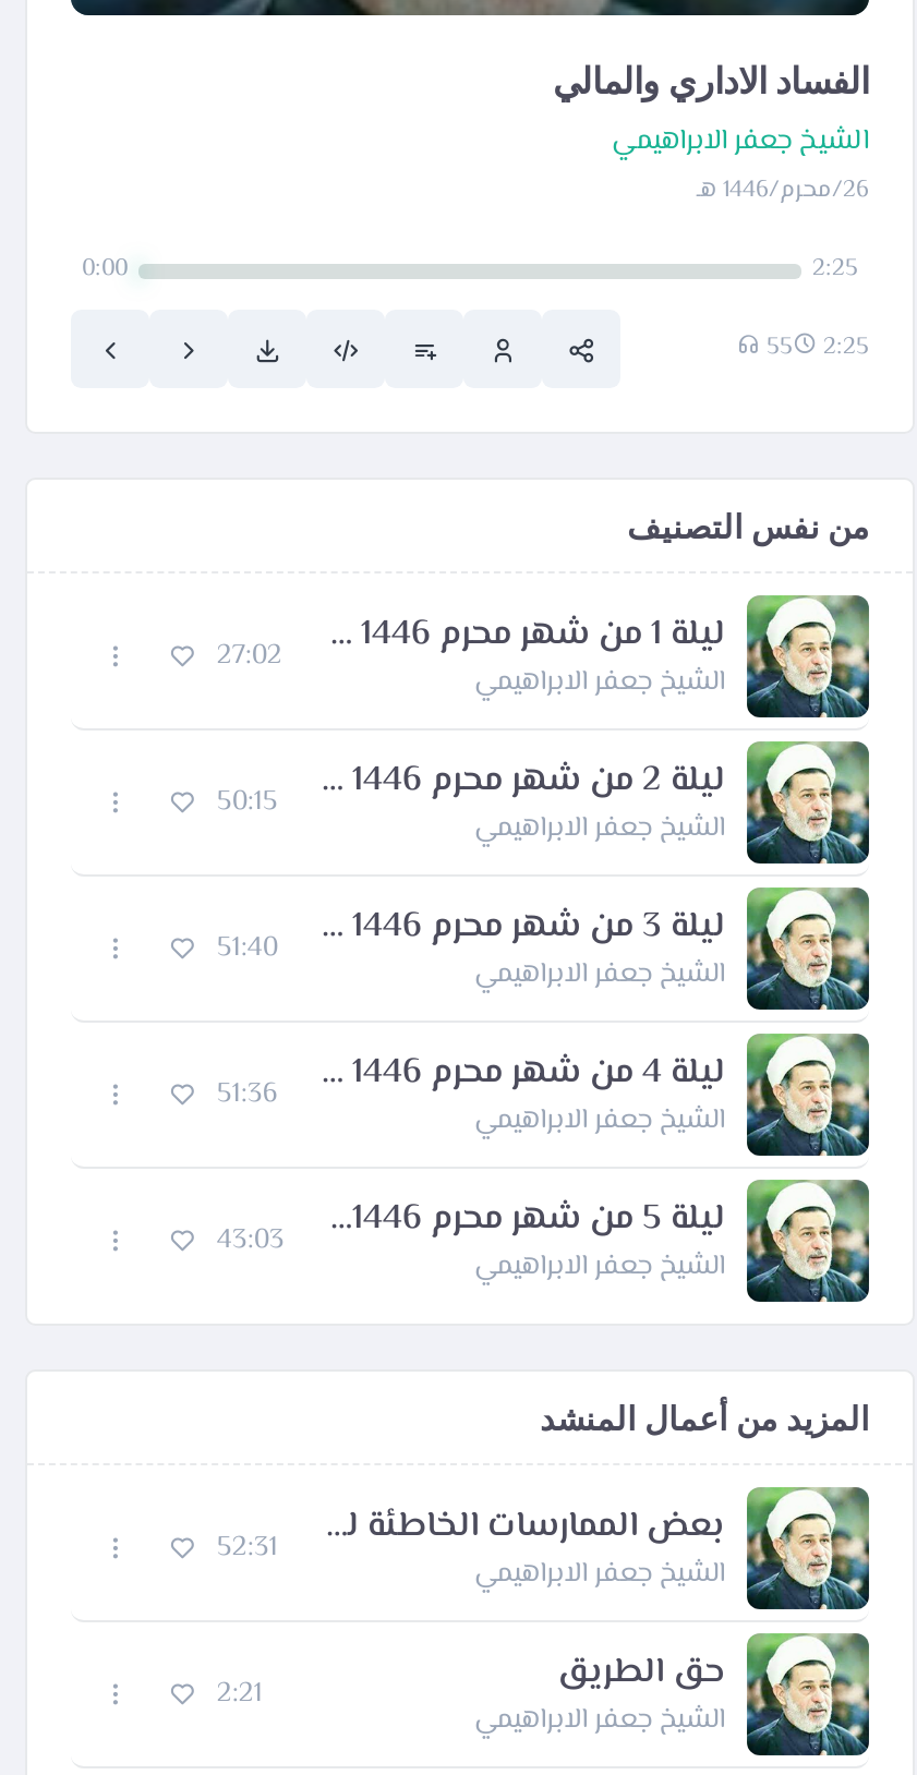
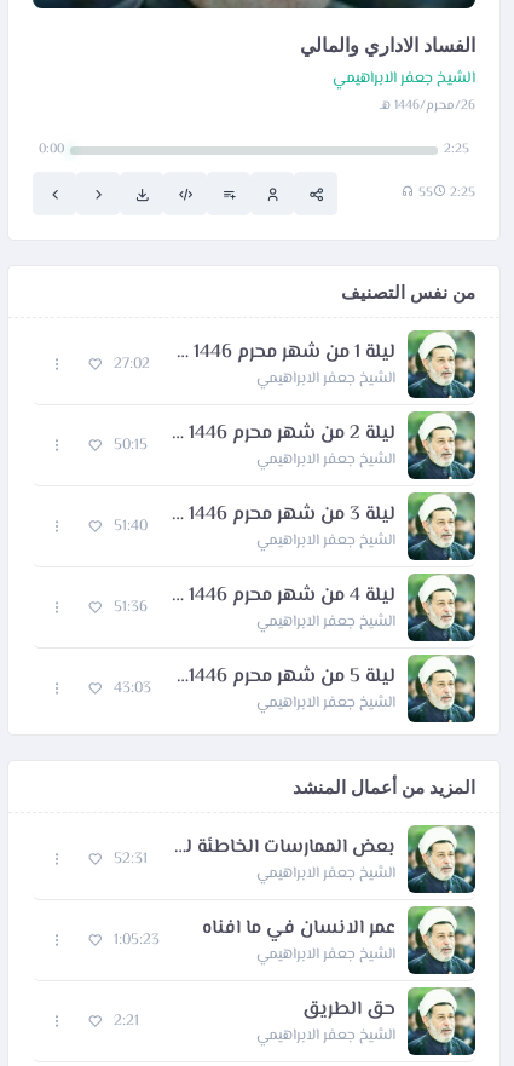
+ 1:05:23

+ عمر الانسان في ما افناه
+ الشيخ جعفر الابراهيمي
